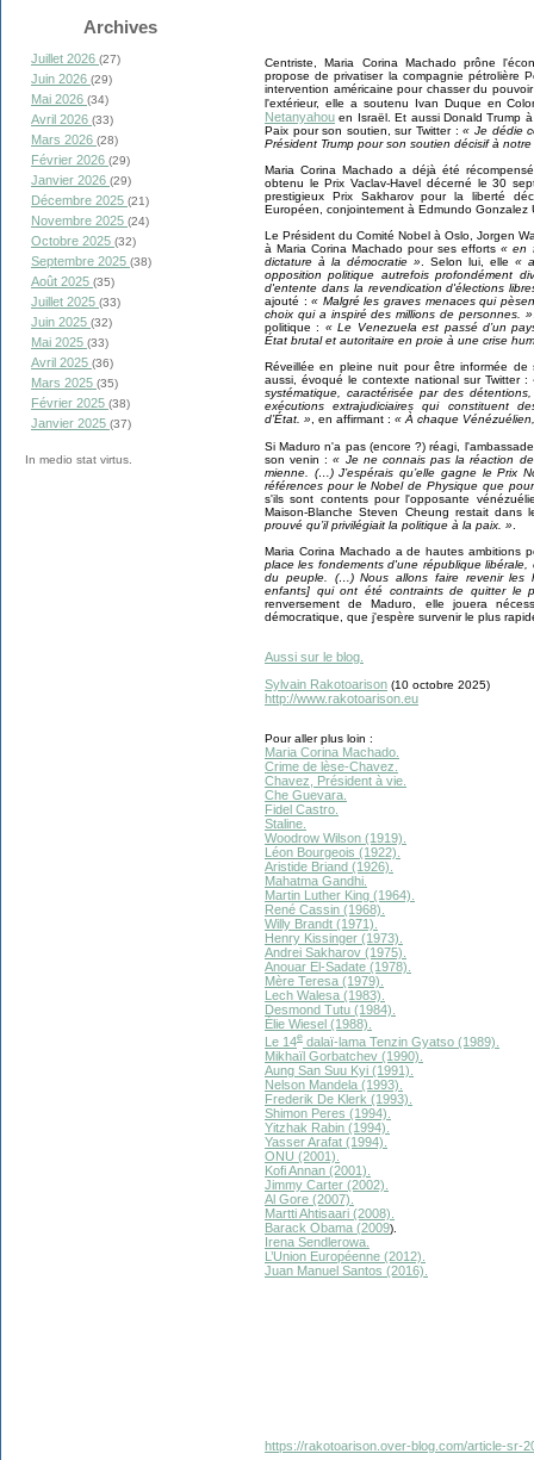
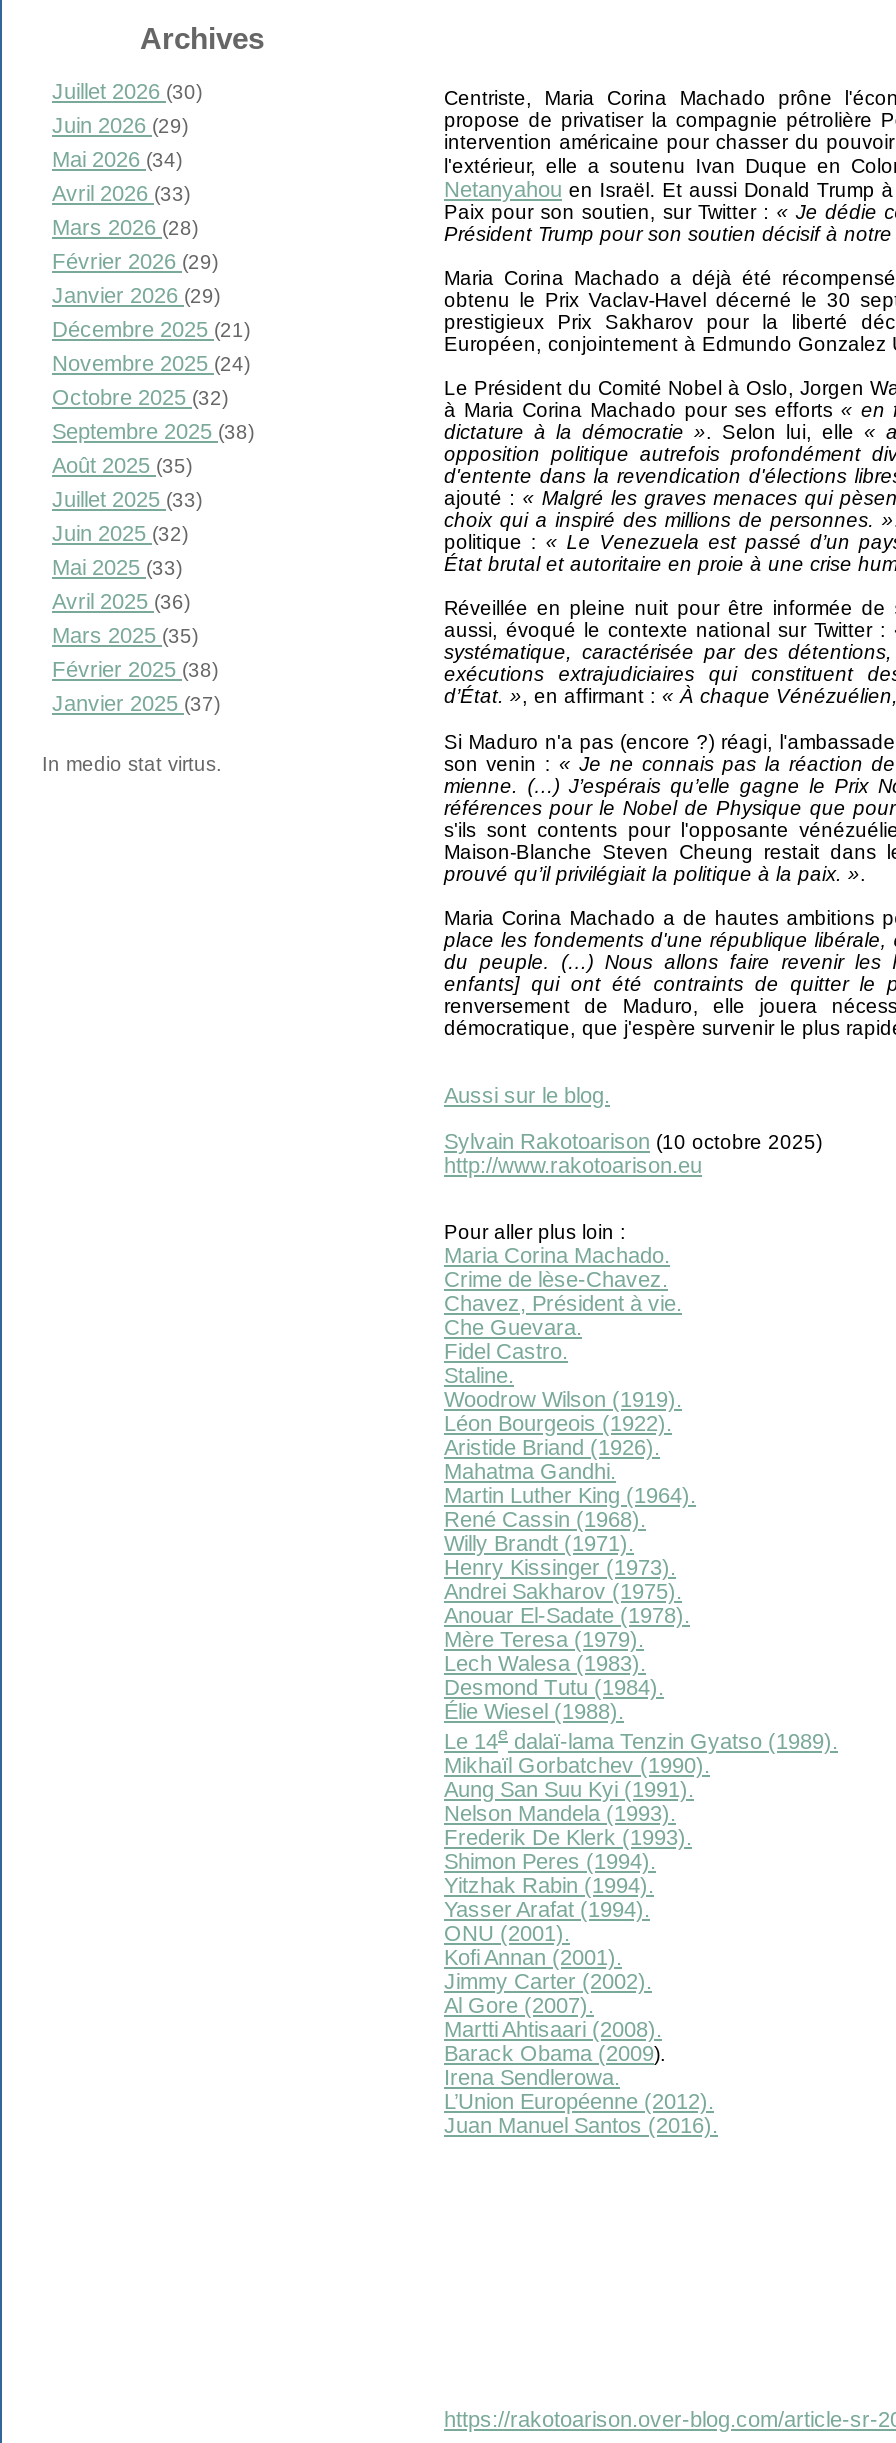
- Juillet 2026 (27)
+ Juillet 2026 (30)
